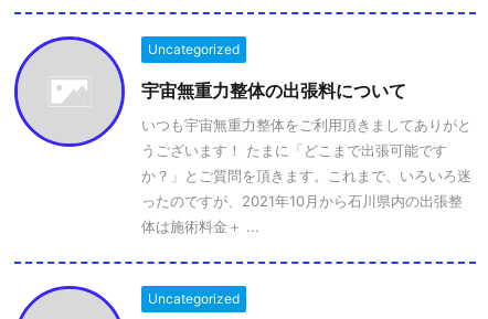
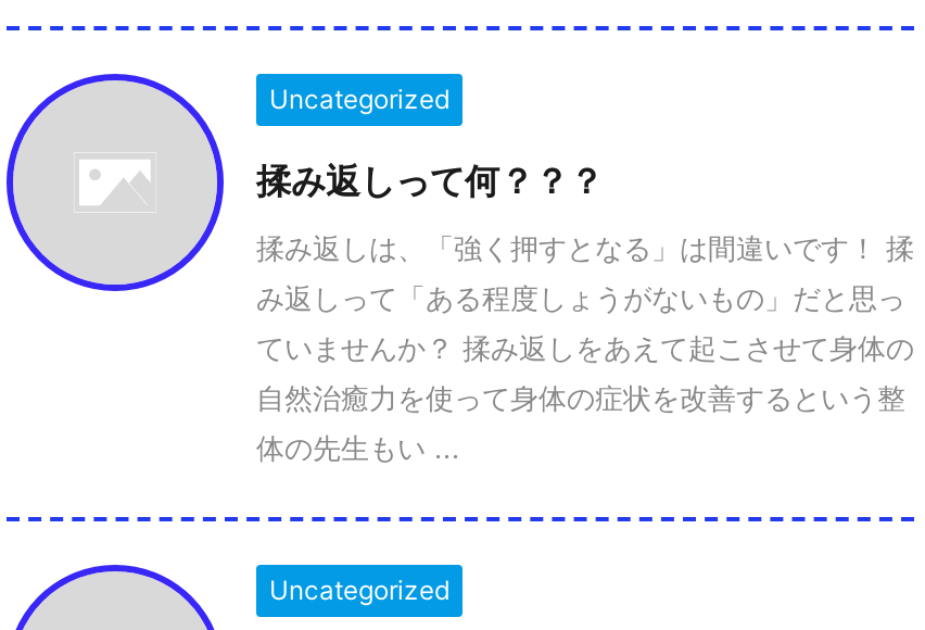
- 宇宙無重力整体の出張料について
+ 揉み返しって何？？？

- いつも宇宙無重力整体をご利用頂きましてありがと
- うございます！ たまに「どこまで出張可能です
- か？」とご質問を頂きます。これまで、いろいろ迷
- ったのですが、2021年10月から石川県内の出張整
- 体は施術料金＋ ...
+ 揉み返しは、「強く押すとなる」は間違いです！ 揉
+ み返しって「ある程度しょうがないもの」だと思っ
+ ていませんか？ 揉み返しをあえて起こさせて身体の
+ 自然治癒力を使って身体の症状を改善するという整
+ 体の先生もい ...
